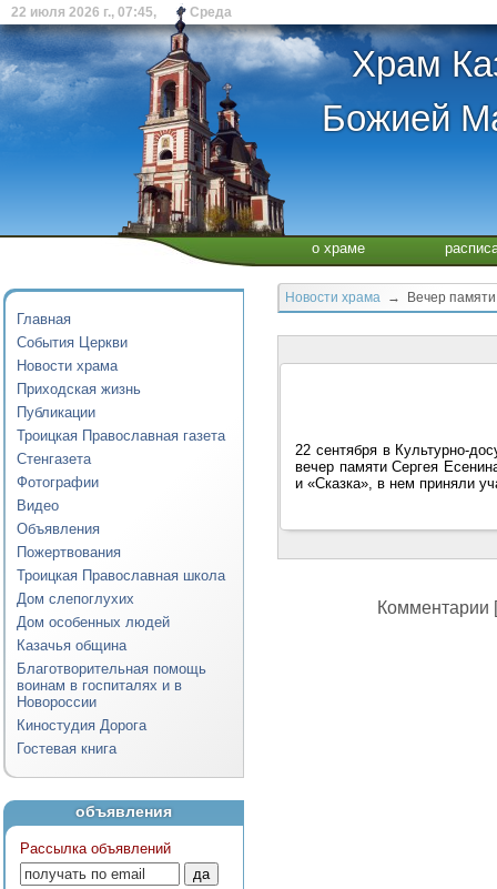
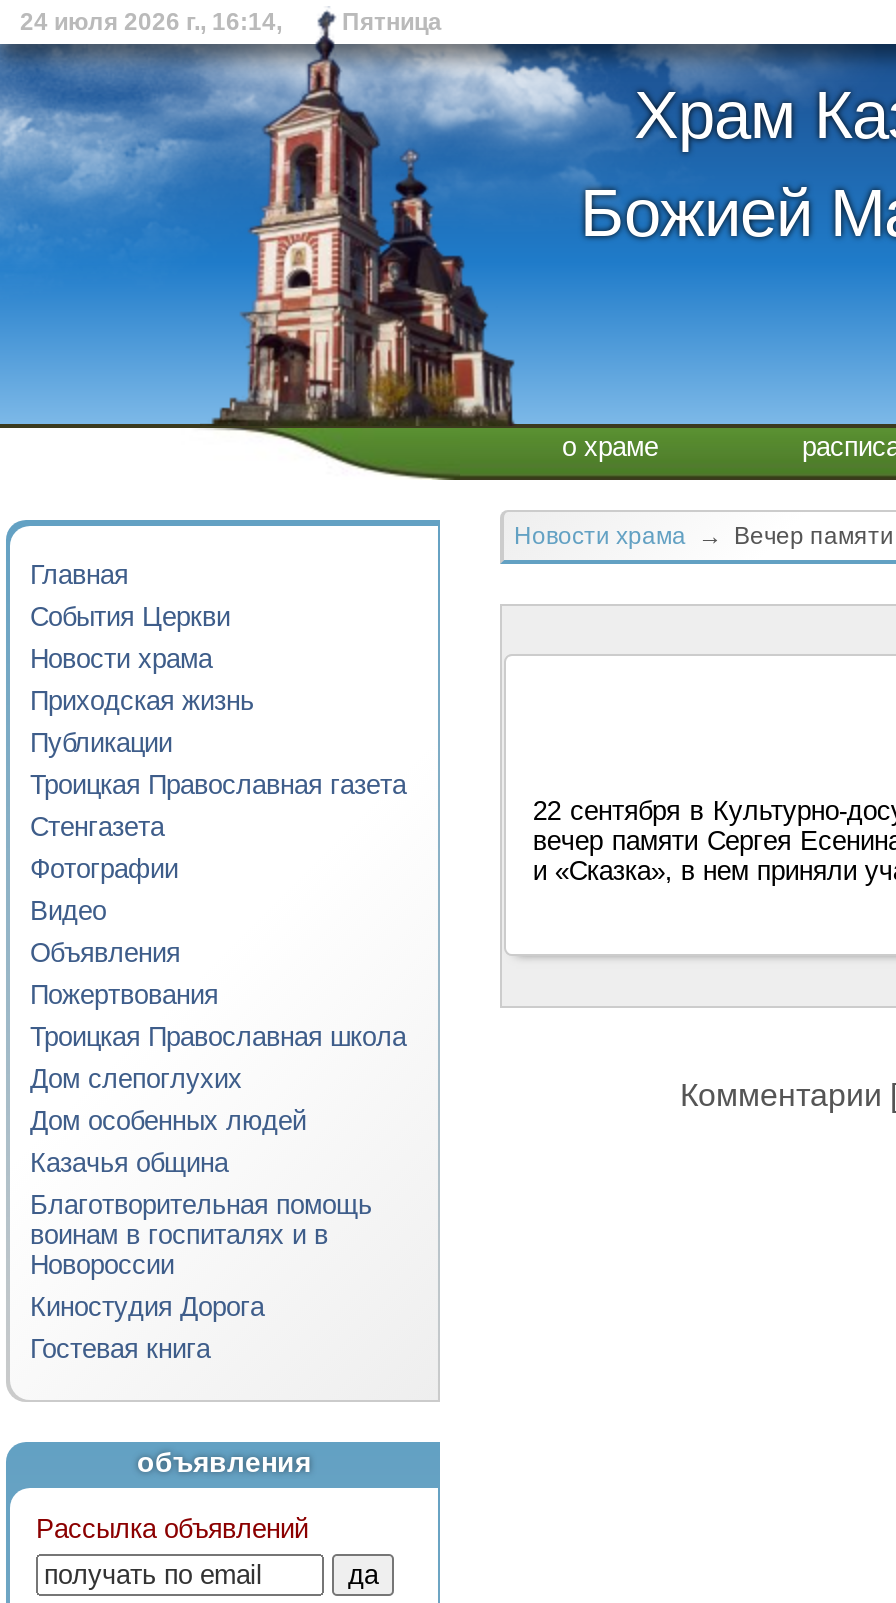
- 22 июля 2026 г., 07:45, Среда
+ 24 июля 2026 г., 16:14, Пятница
